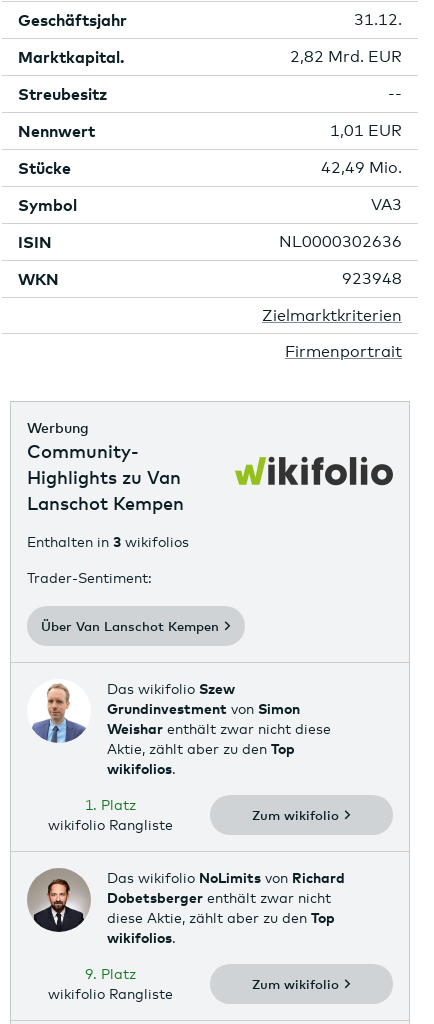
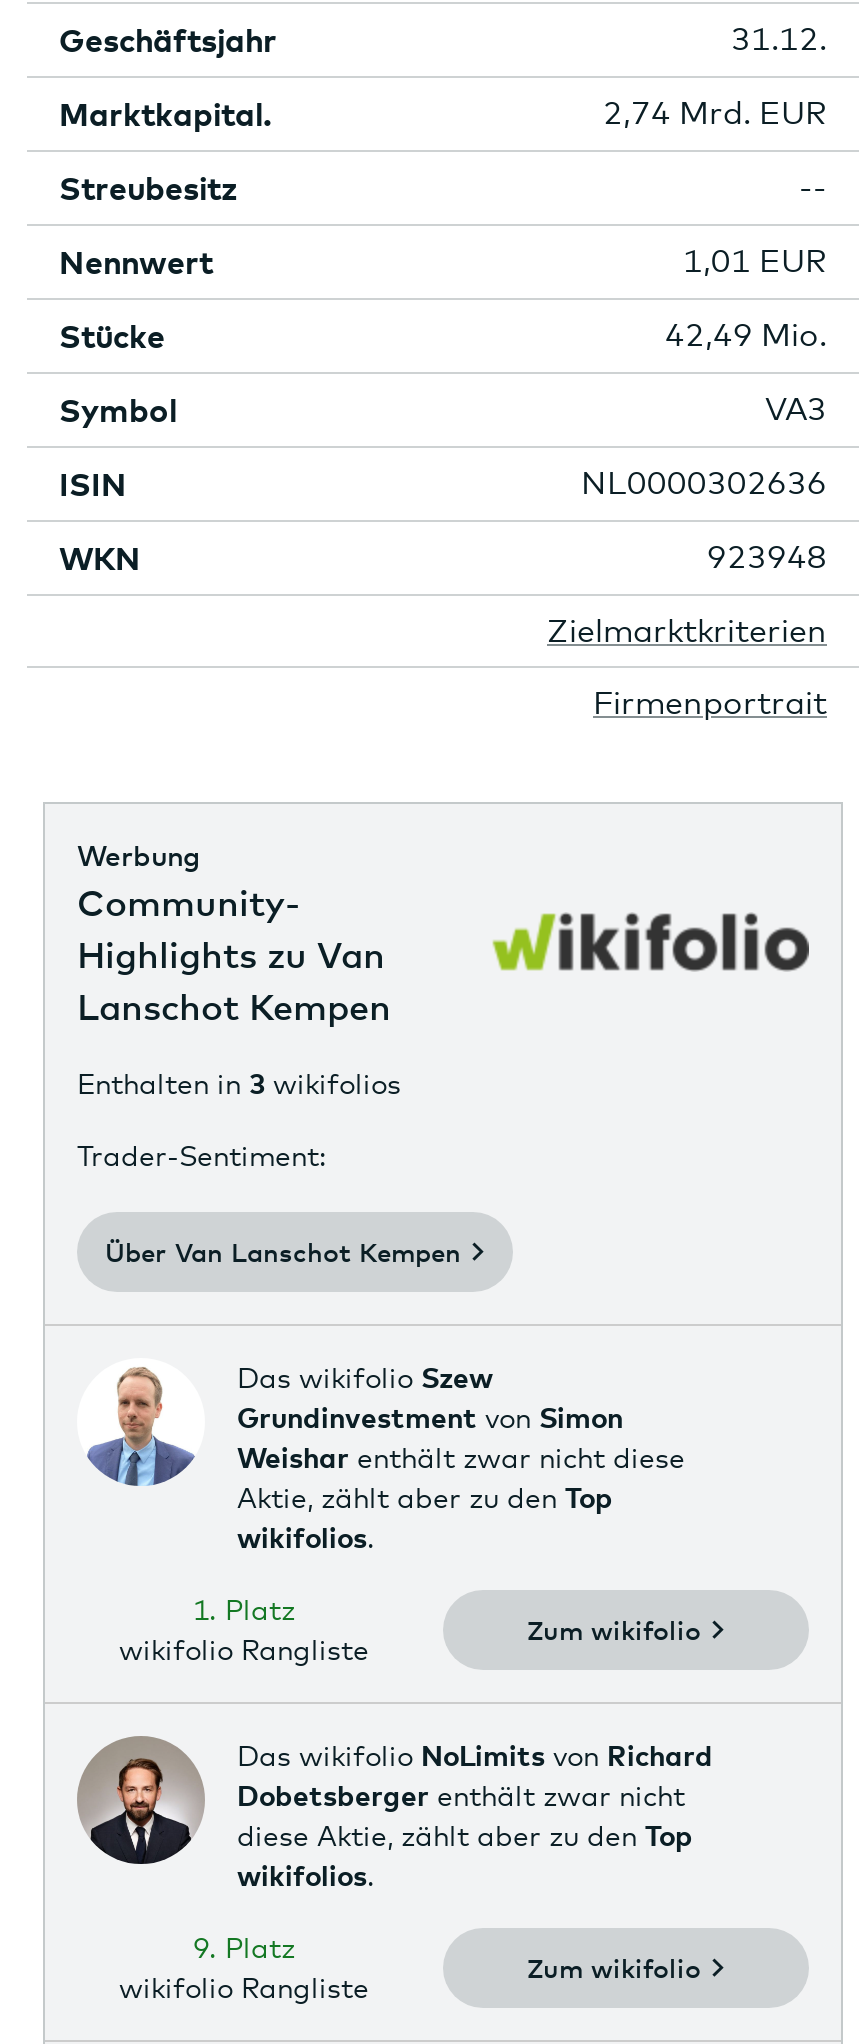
- 2,82 Mrd. EUR
+ 2,74 Mrd. EUR
